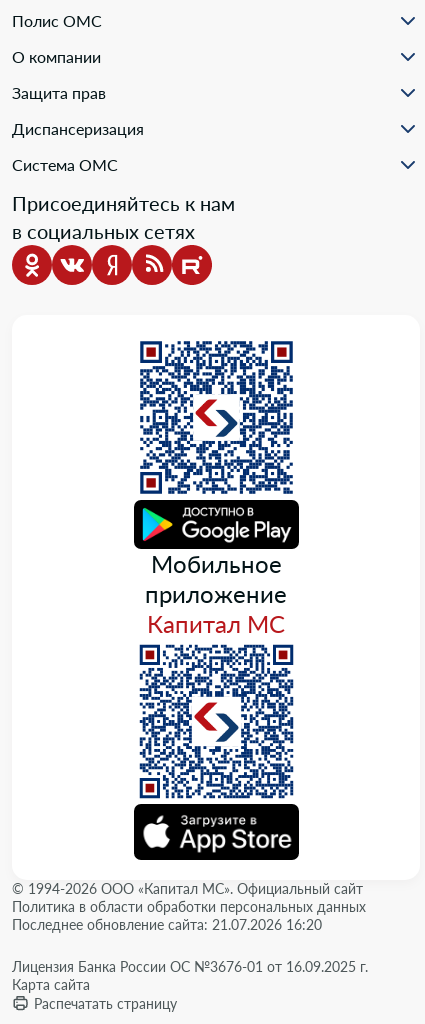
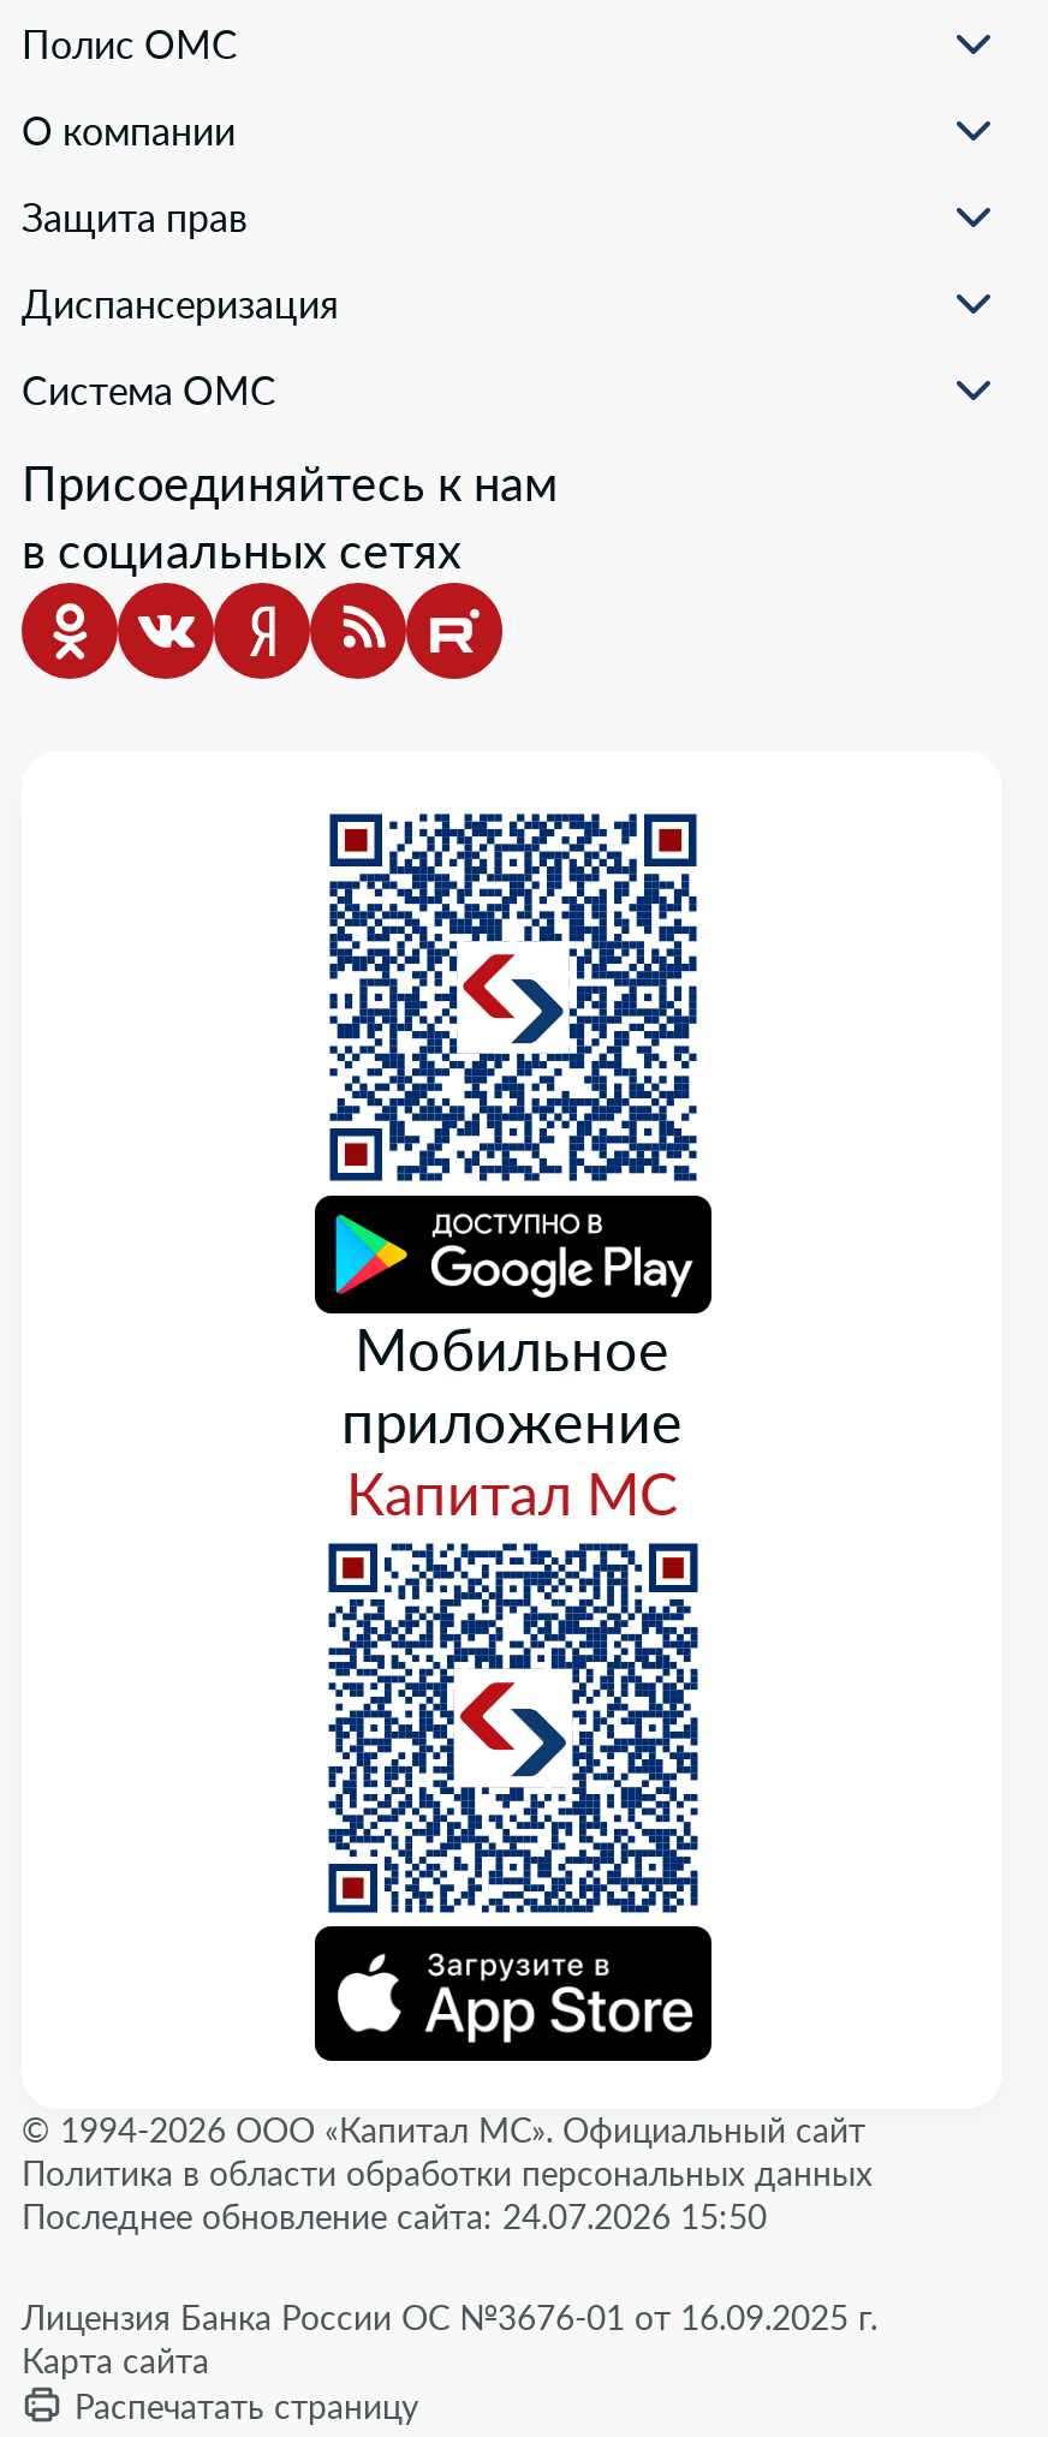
- Последнее обновление сайта: 21.07.2026 16:20
+ Последнее обновление сайта: 24.07.2026 15:50
